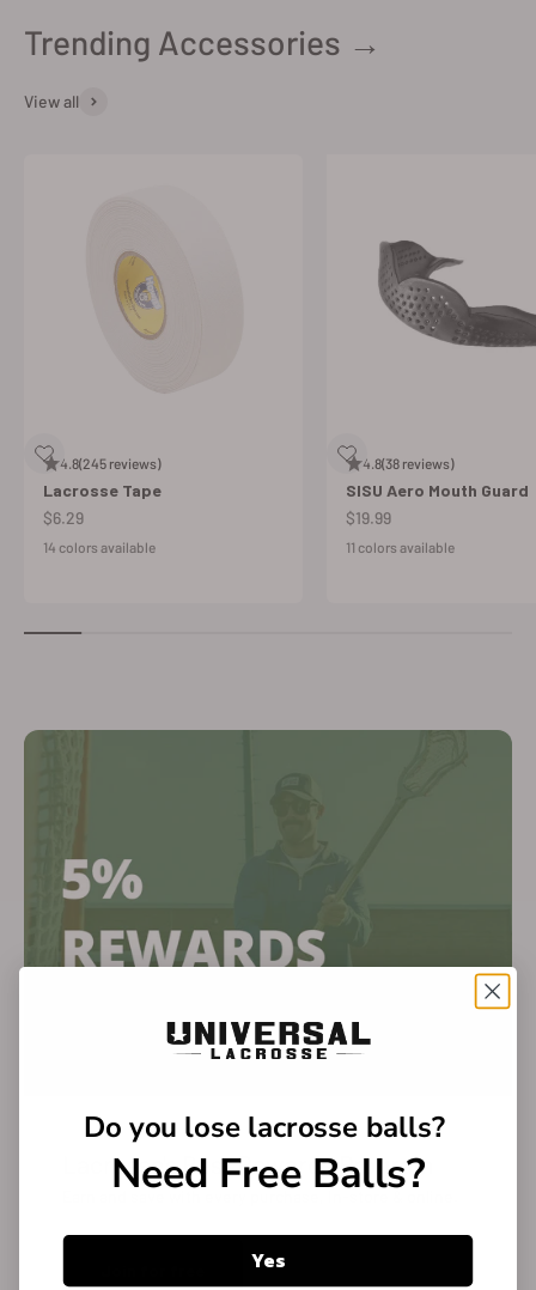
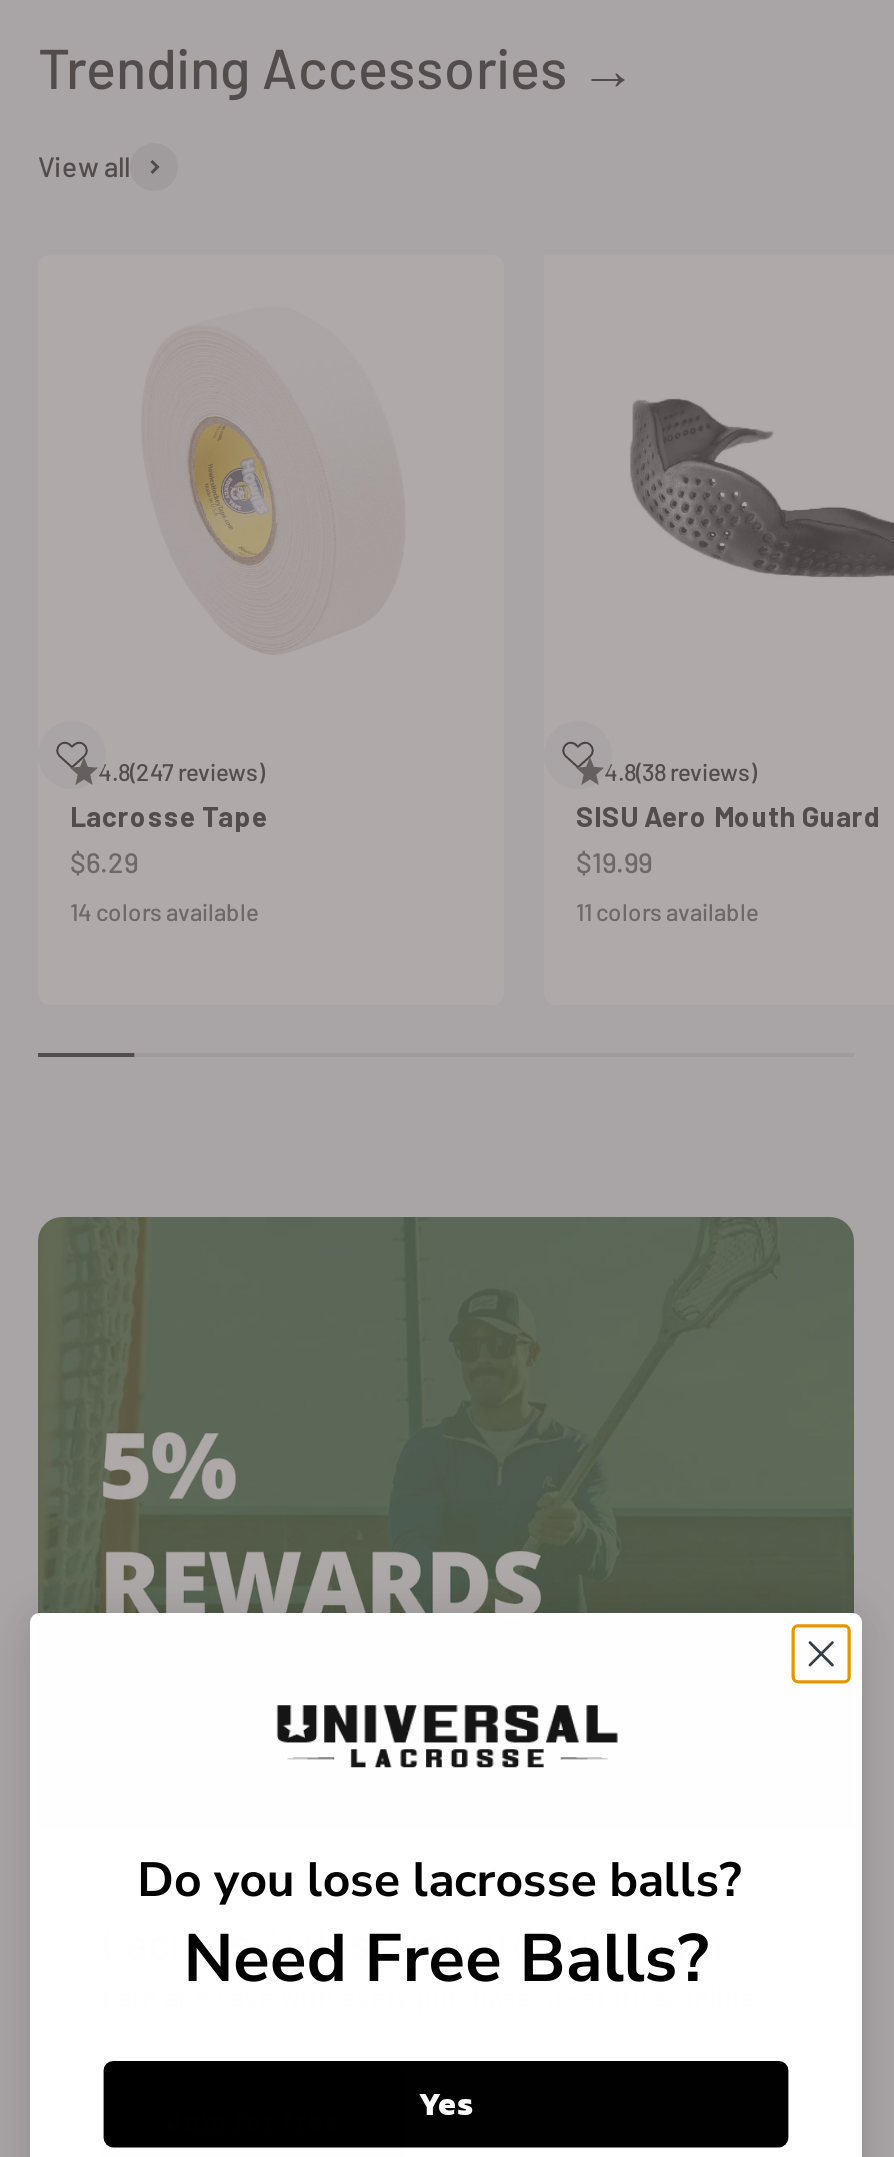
- 4.8(245 reviews)
+ 4.8(247 reviews)
